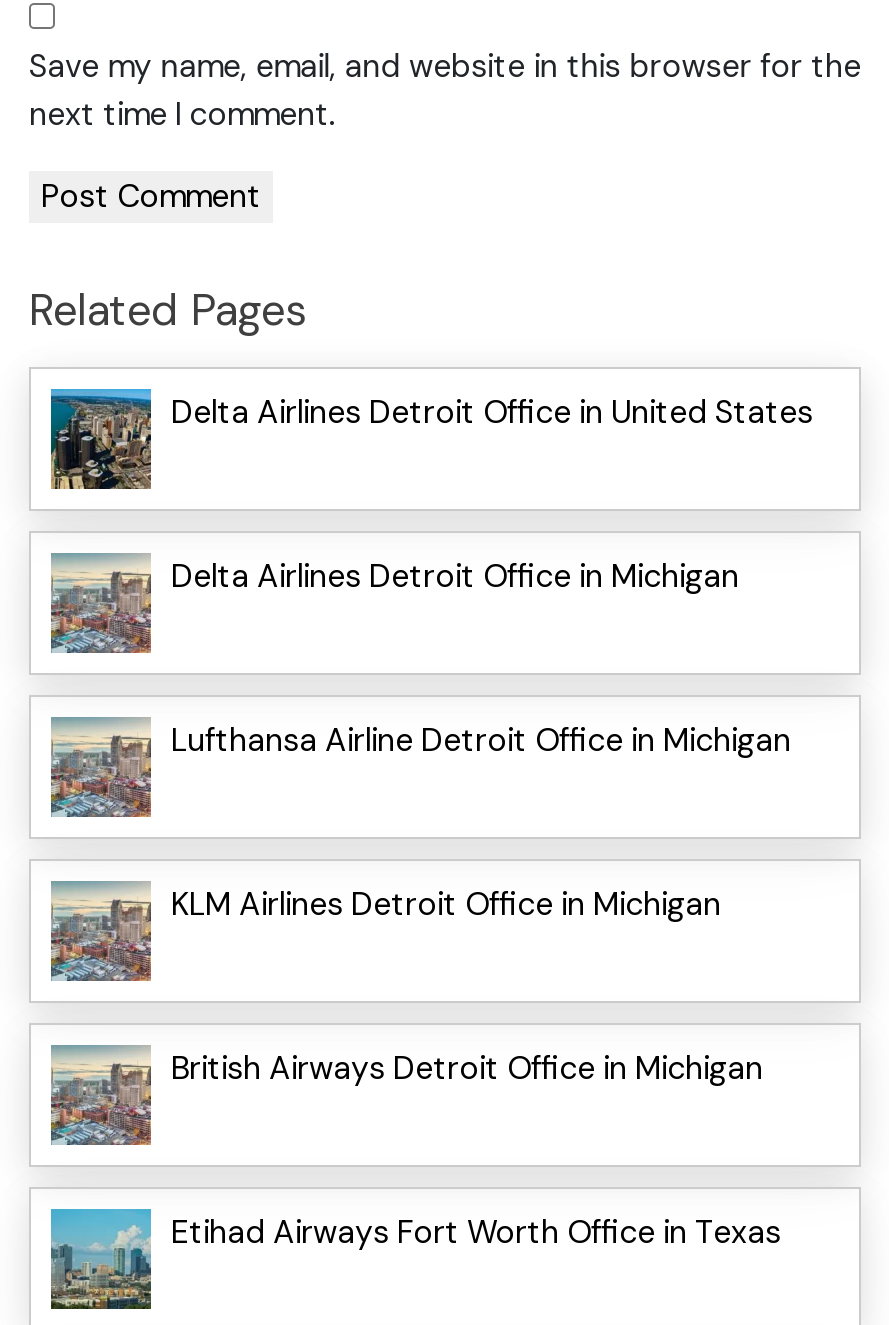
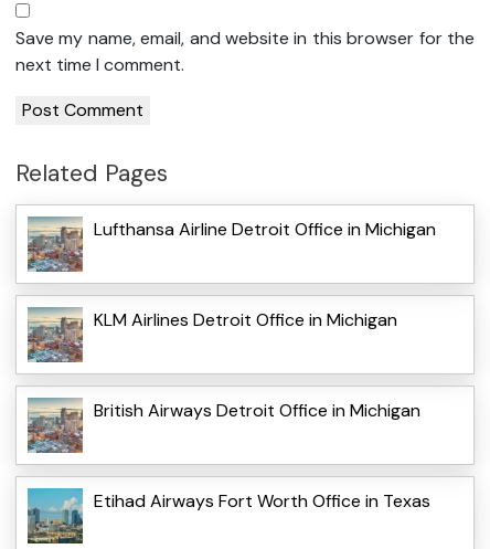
- [image]
- Delta Airlines Detroit Office in United States

- Delta Airlines Detroit Office in Michigan
